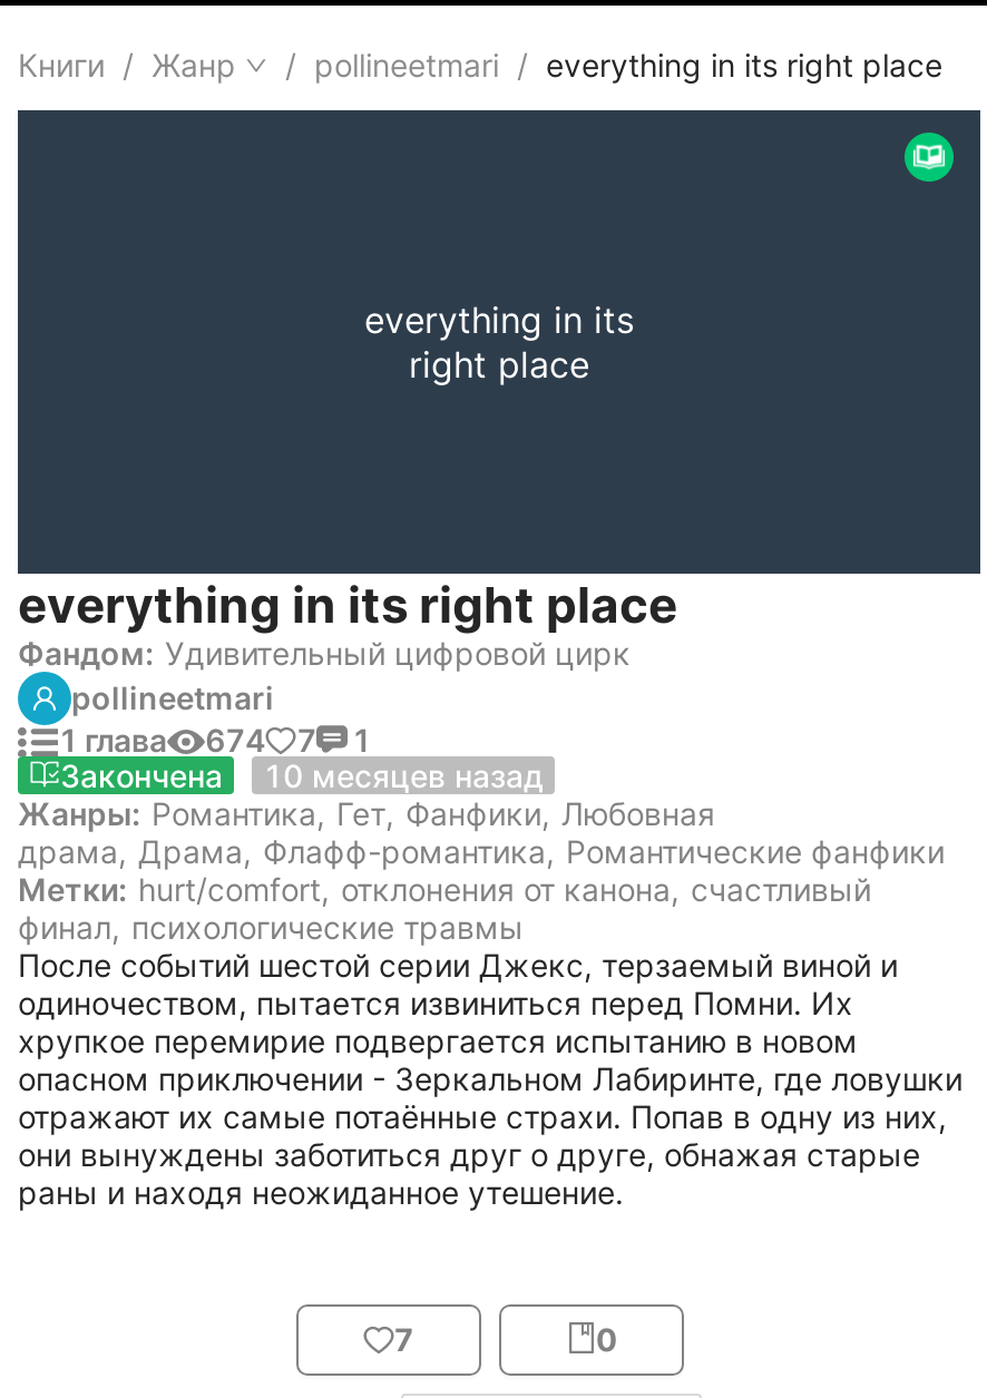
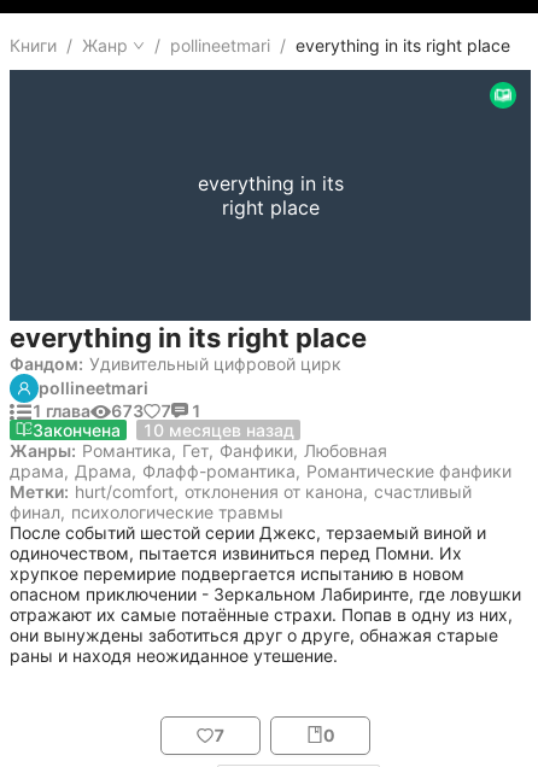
- 1 глава 674 7 1
+ 1 глава 673 7 1
